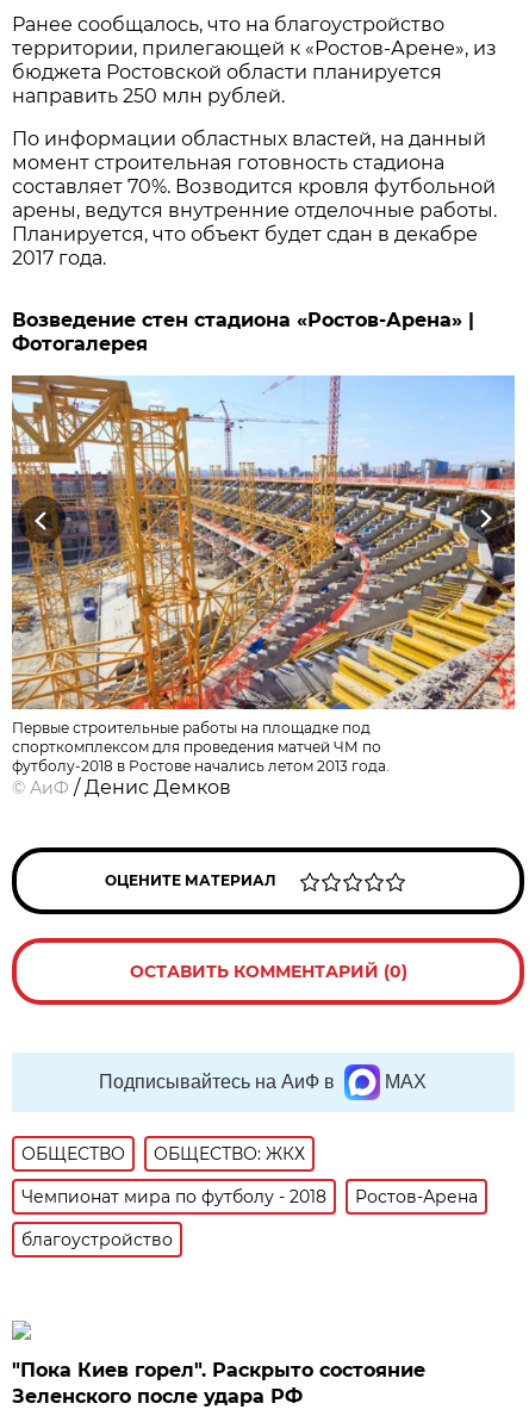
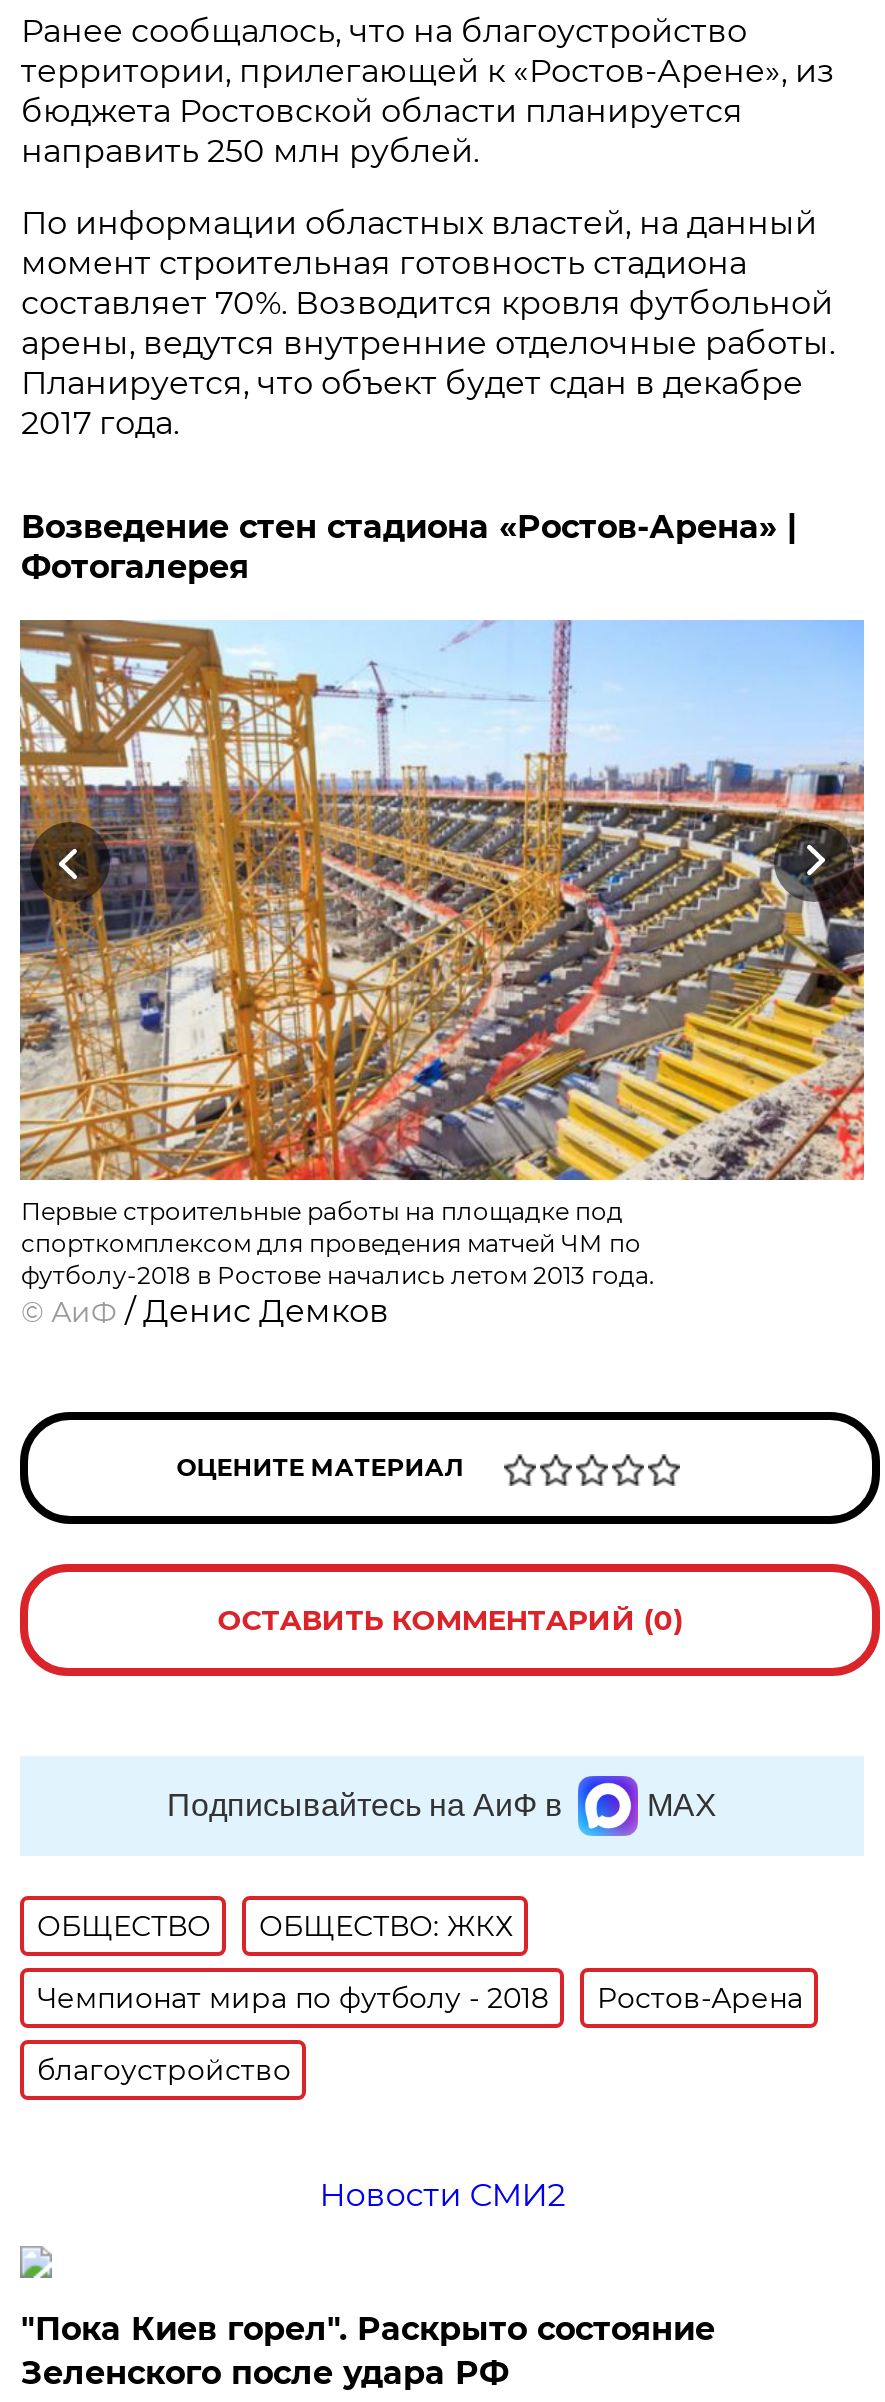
+ Новости СМИ2
